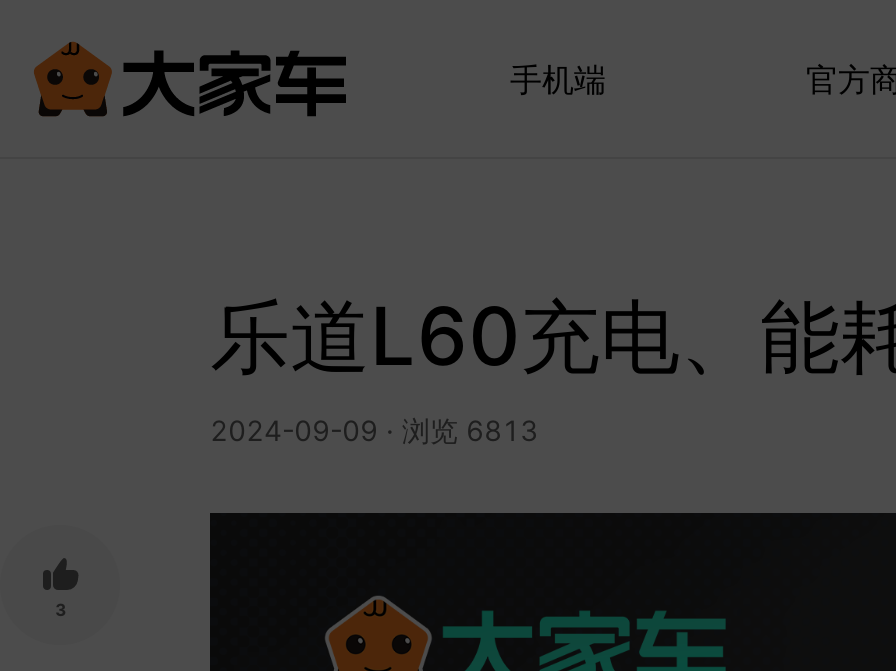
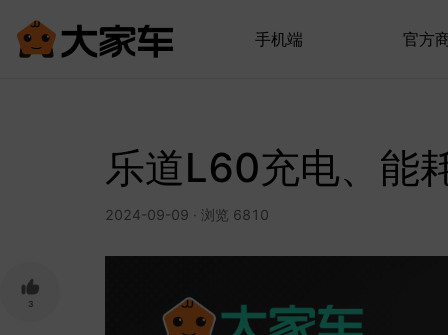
- 2024-09-09 · 浏览 6813
+ 2024-09-09 · 浏览 6810
